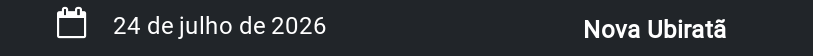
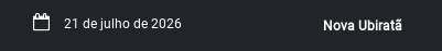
- 24 de julho de 2026
+ 21 de julho de 2026
